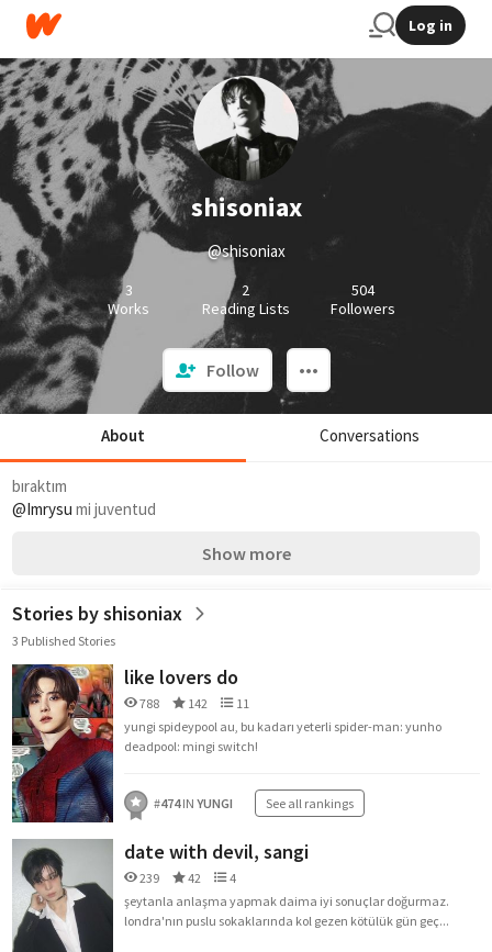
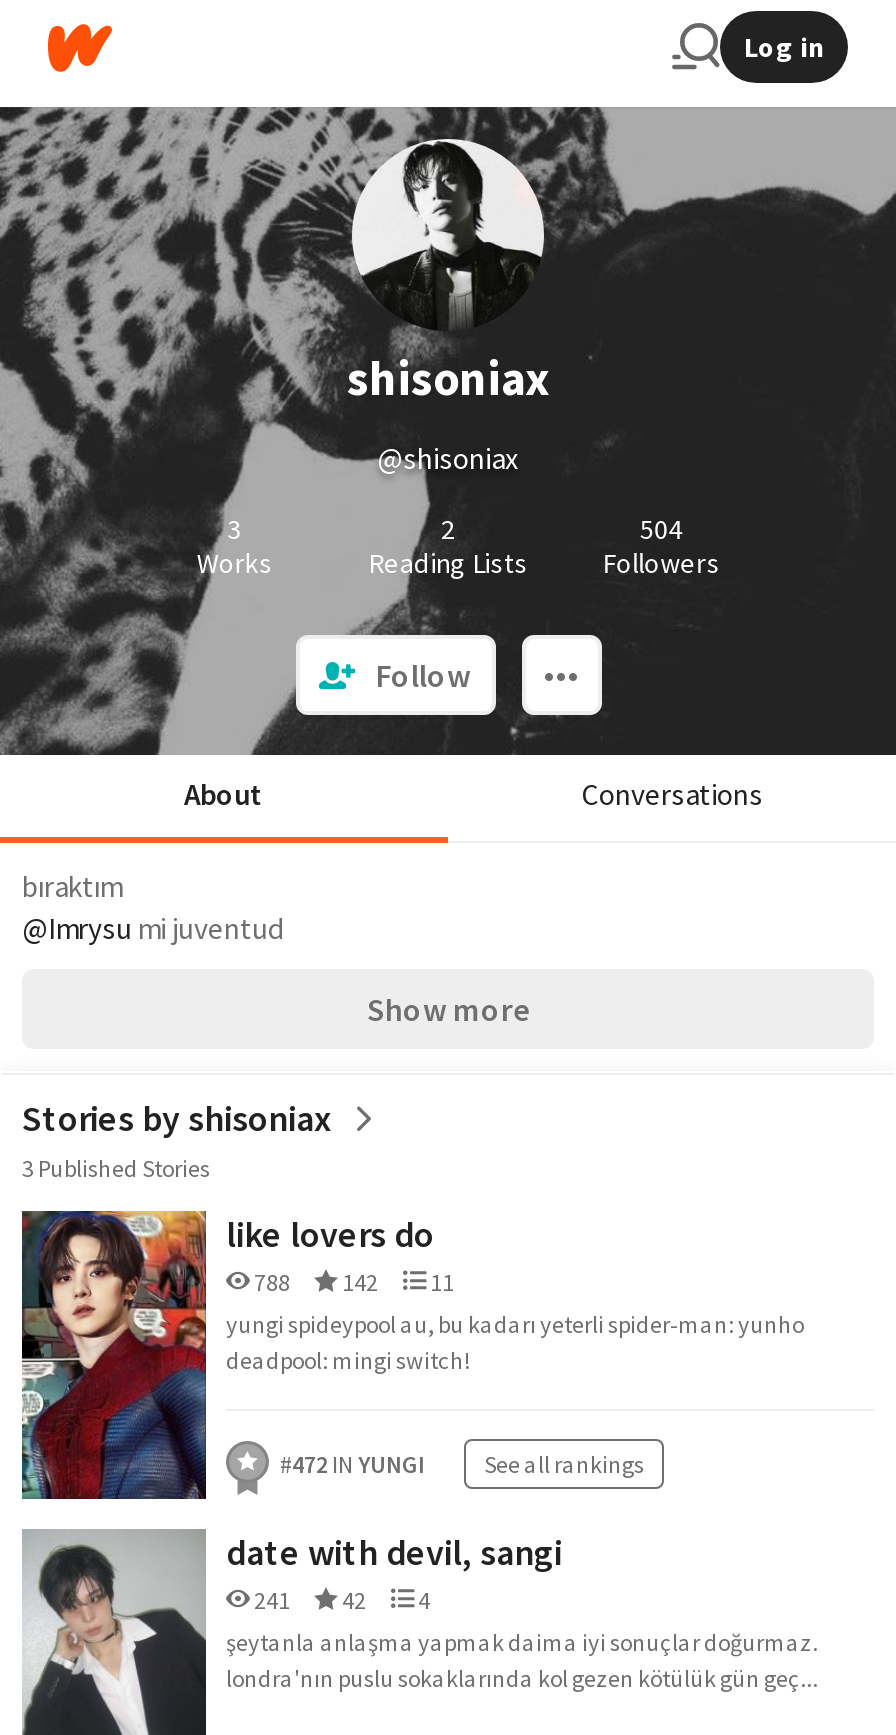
- #474 IN YUNGI See all rankings
+ #472 IN YUNGI See all rankings

- 239 42 4
+ 241 42 4
